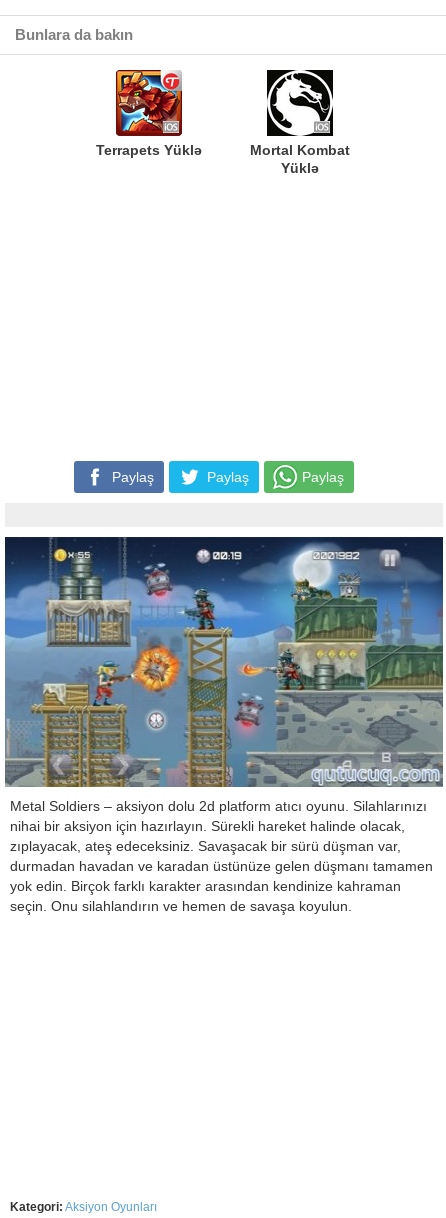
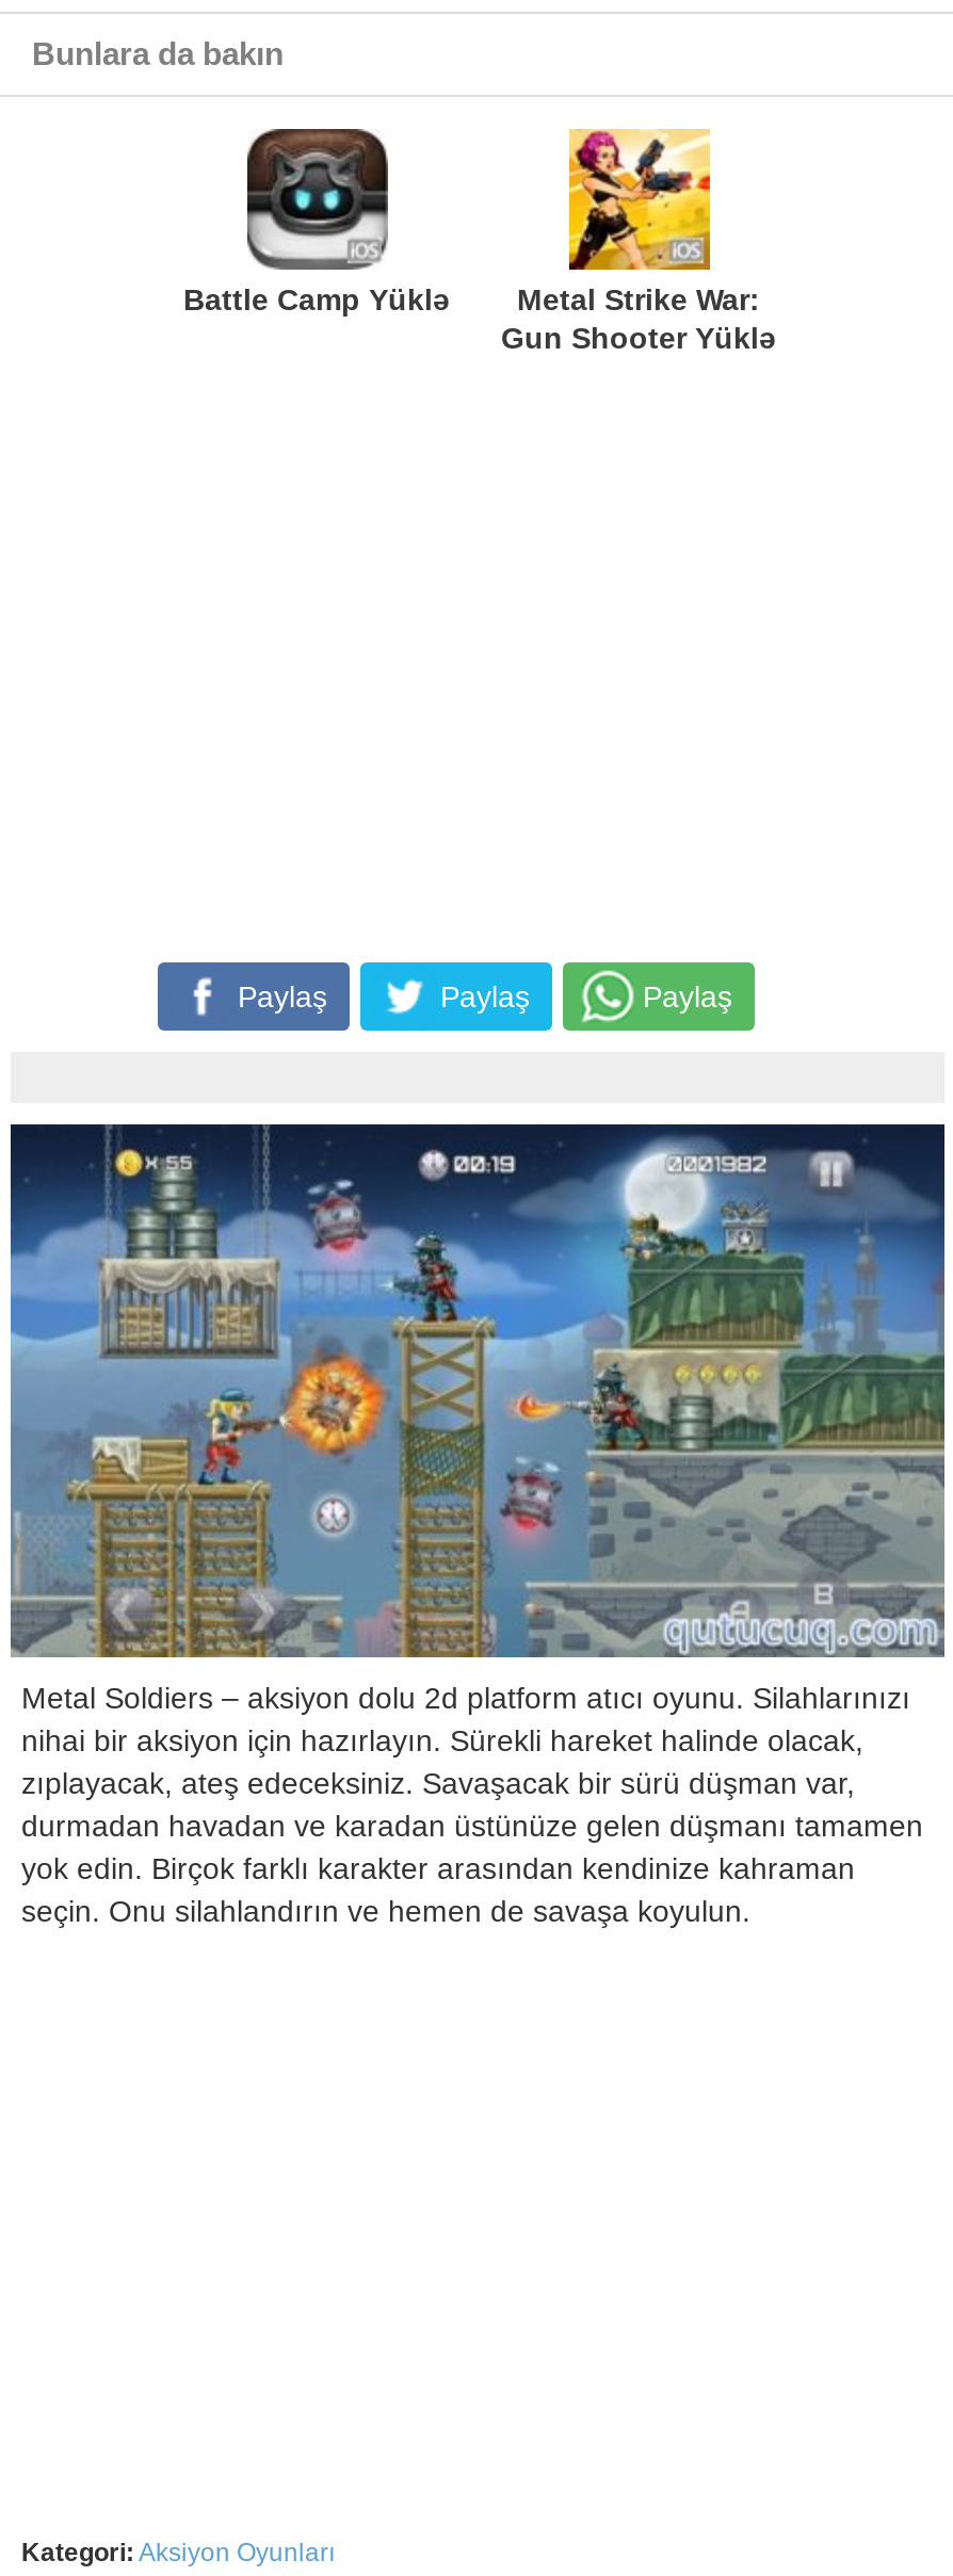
- [image]
- Terrapets Yüklə
- Mortal Kombat
- Yüklə
+ [image]
+ Battle Camp Yüklə
+ Metal Strike War:
+ Gun Shooter Yüklə

- [image]
+ [image]
